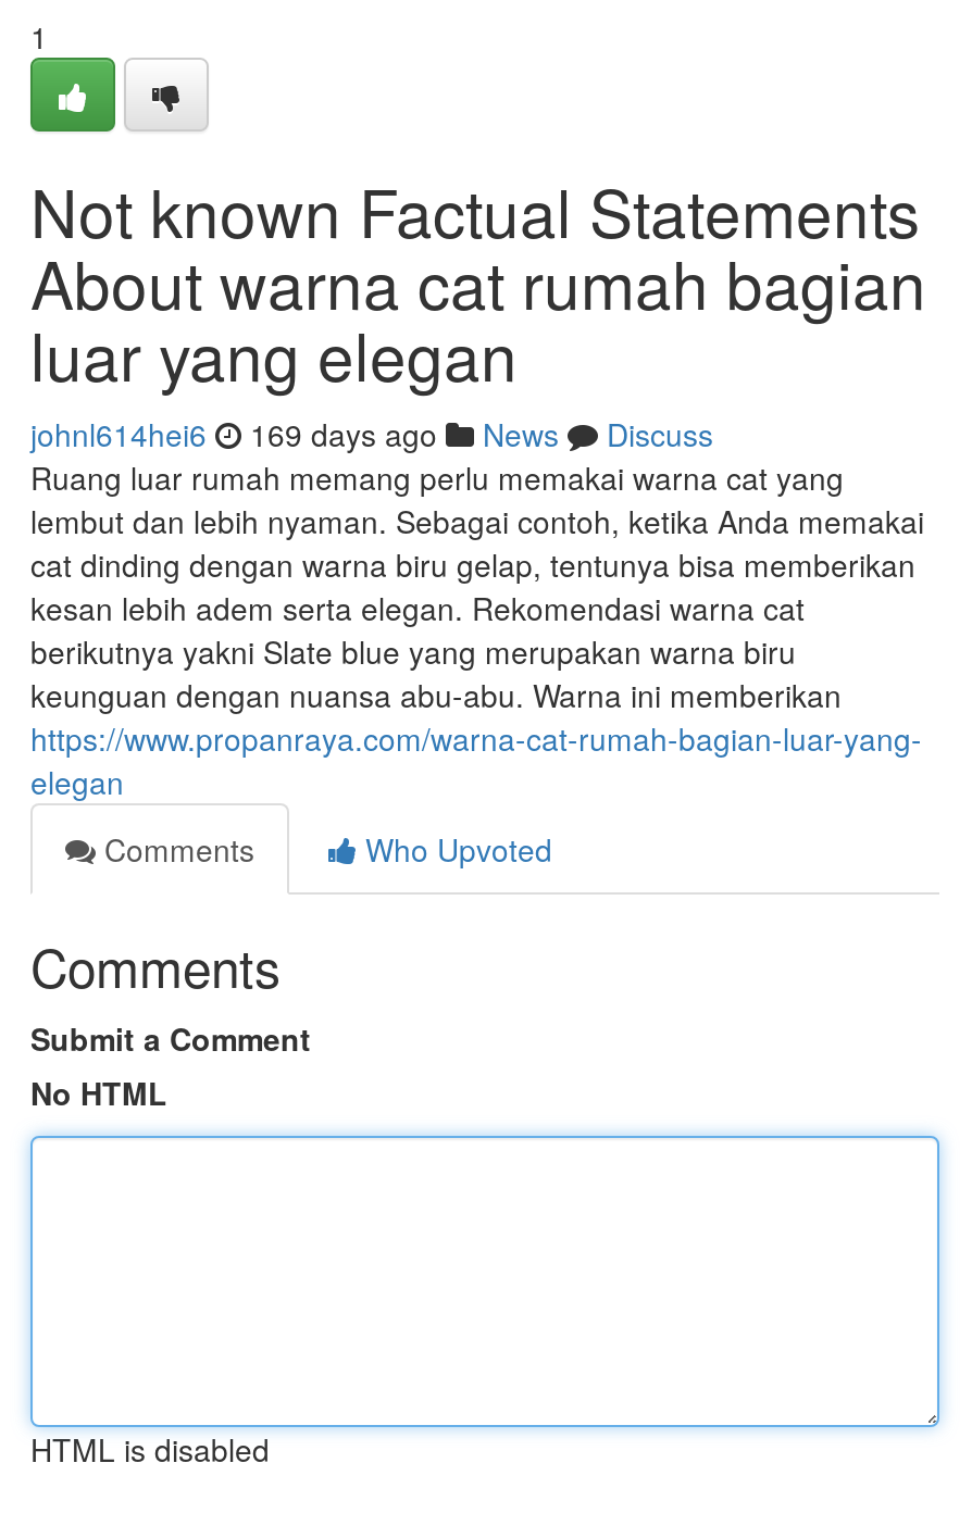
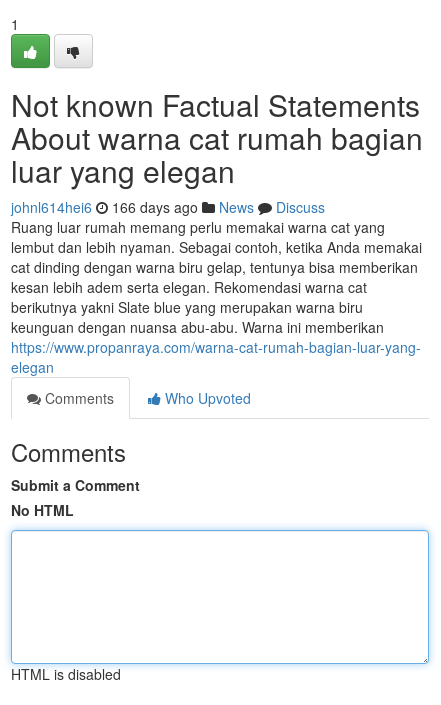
- johnl614hei6 169 days ago News Discuss
+ johnl614hei6 166 days ago News Discuss
